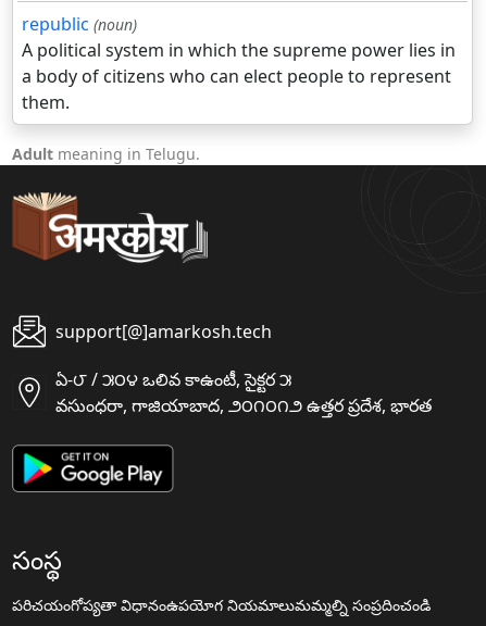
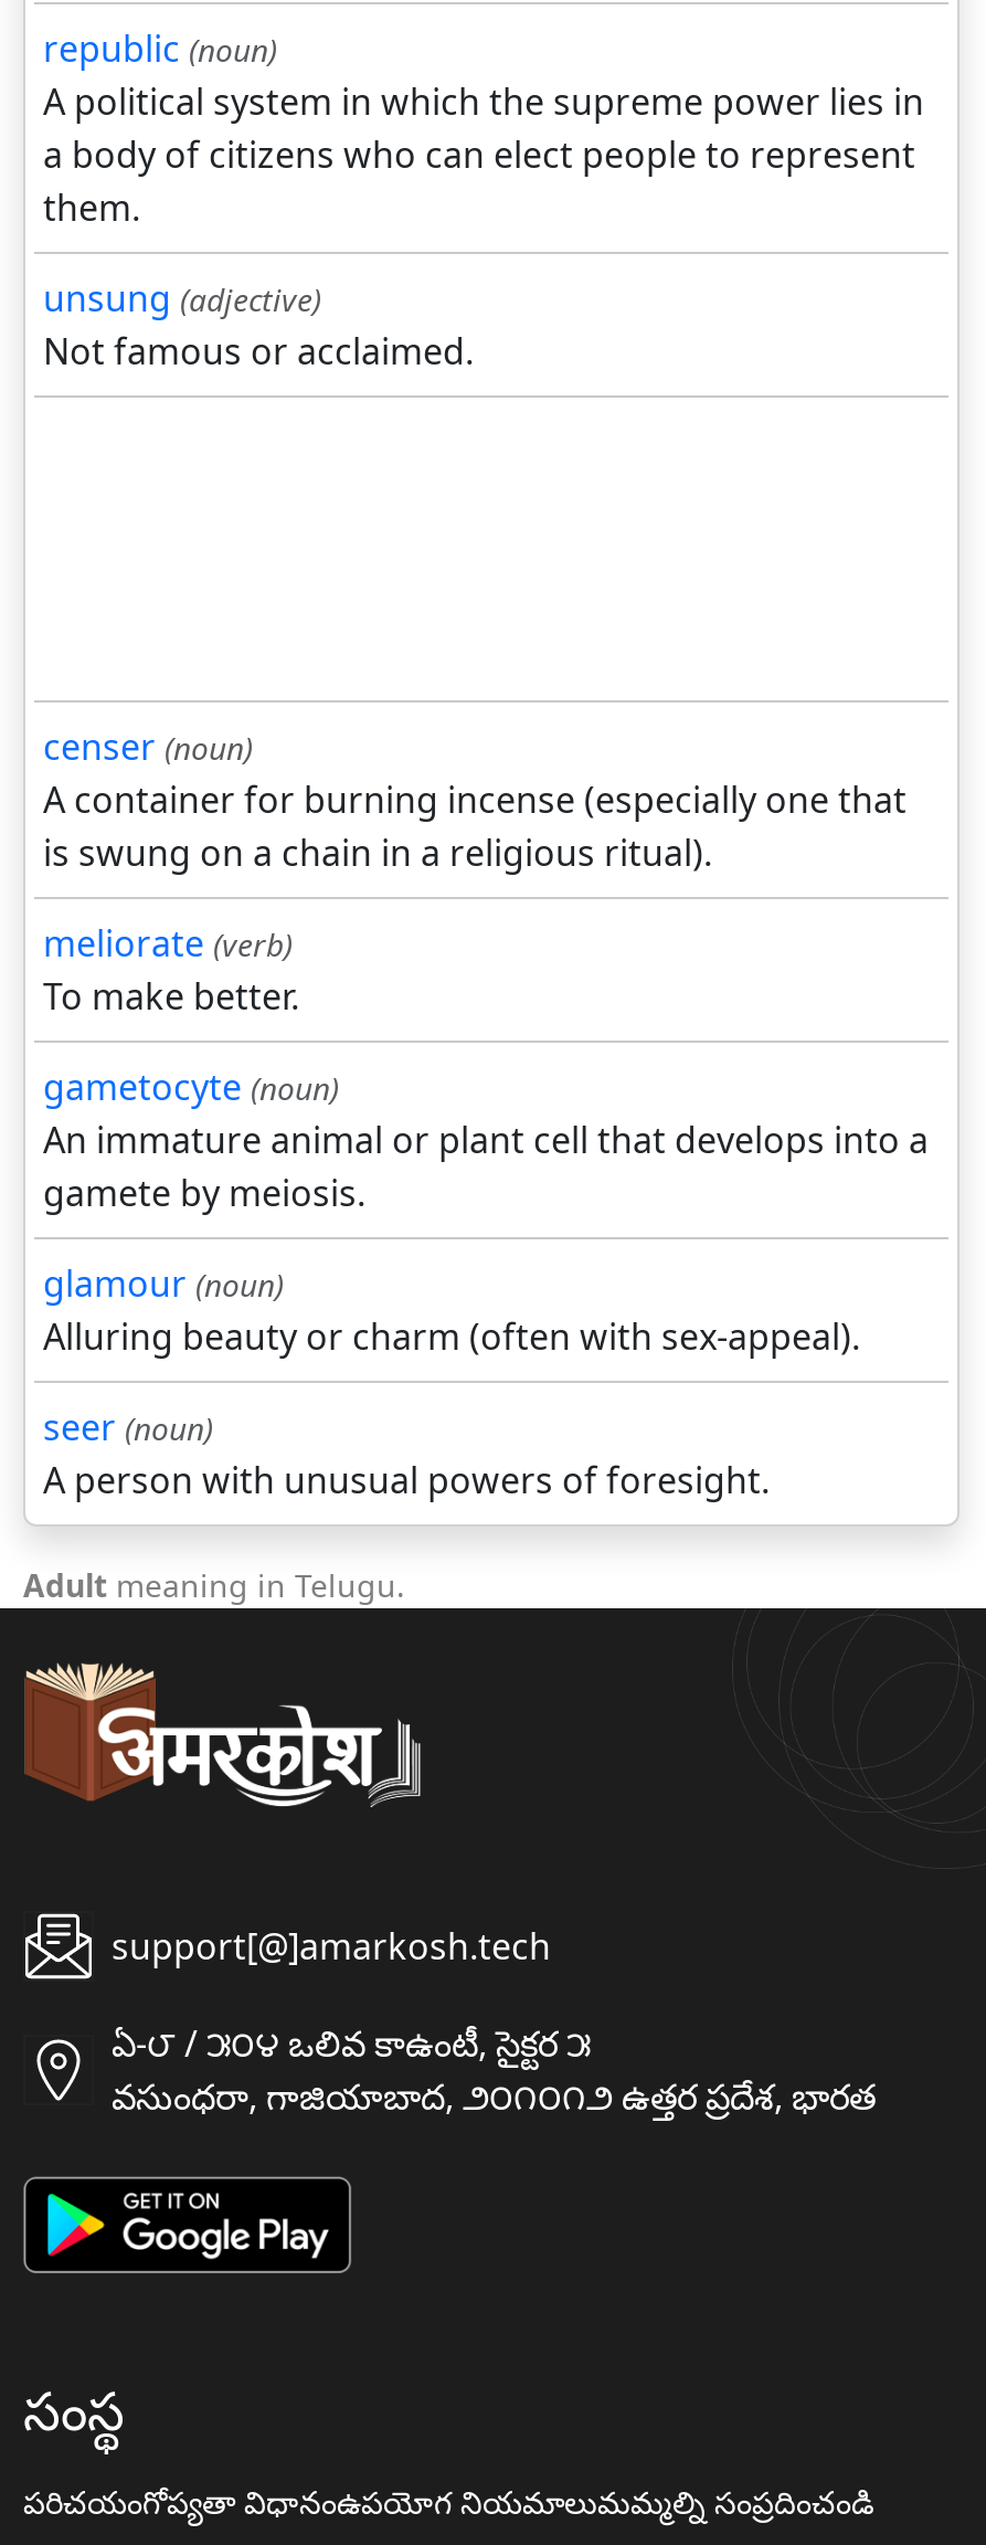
+ unsung (adjective)
+ Not famous or acclaimed.

+ censer (noun)
+ A container for burning incense (especially one that
+ is swung on a chain in a religious ritual).
+ meliorate (verb)
+ To make better.
+ gametocyte (noun)
+ An immature animal or plant cell that develops into a
+ gamete by meiosis.
+ glamour (noun)
+ Alluring beauty or charm (often with sex-appeal).
+ seer (noun)
+ A person with unusual powers of foresight.
